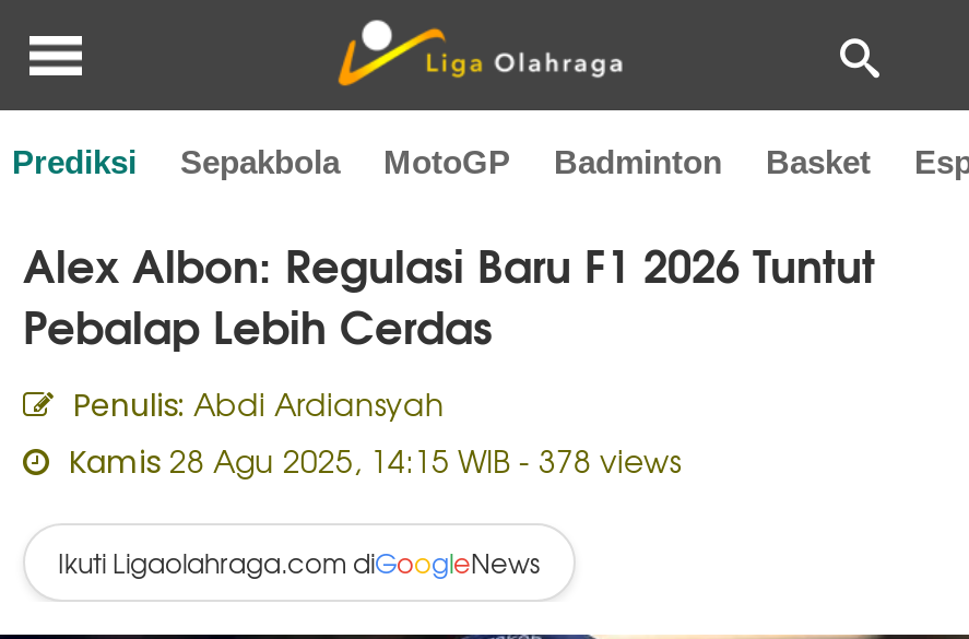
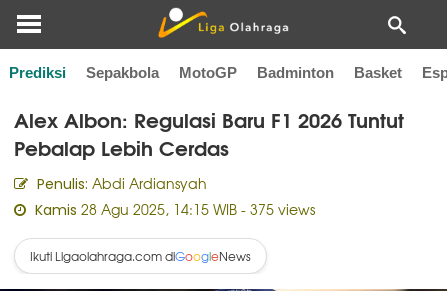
- Kamis 28 Agu 2025, 14:15 WIB - 378 views
+ Kamis 28 Agu 2025, 14:15 WIB - 375 views
